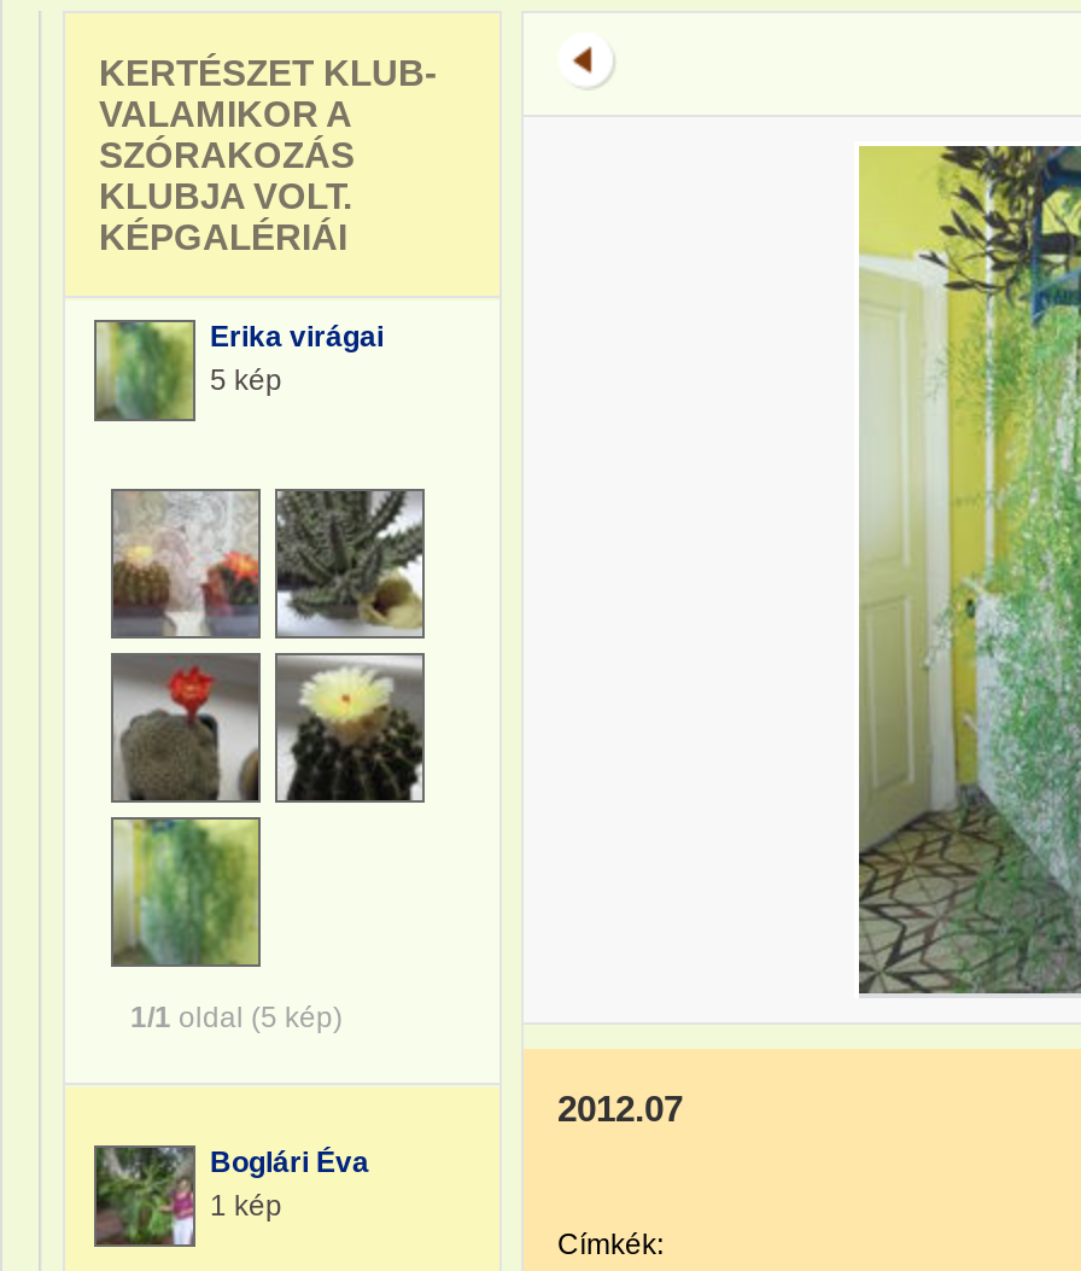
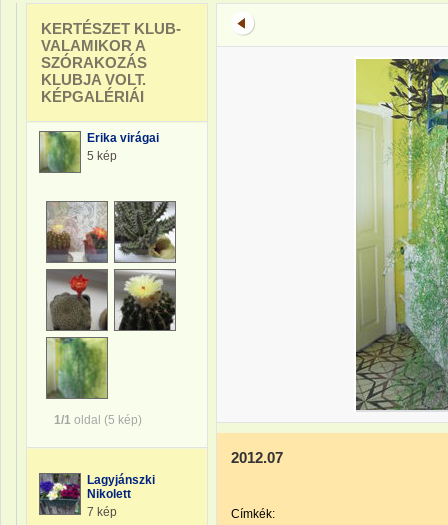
- [image]
- Boglári Éva
- 1 kép
+ [image]
+ Lagyjánszki
+ Nikolett
+ 7 kép
